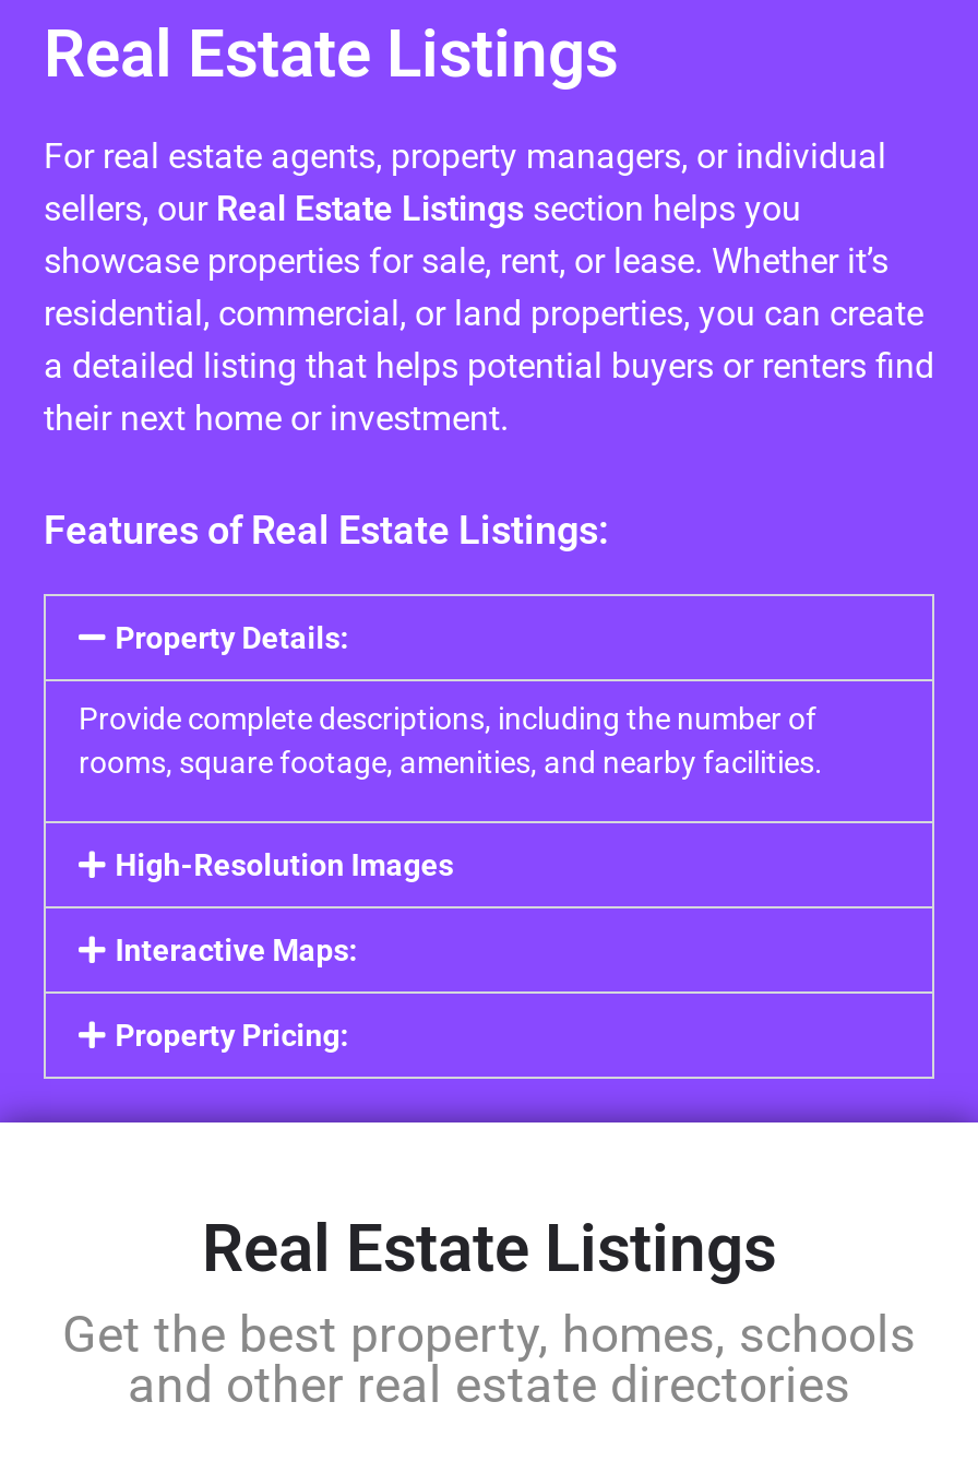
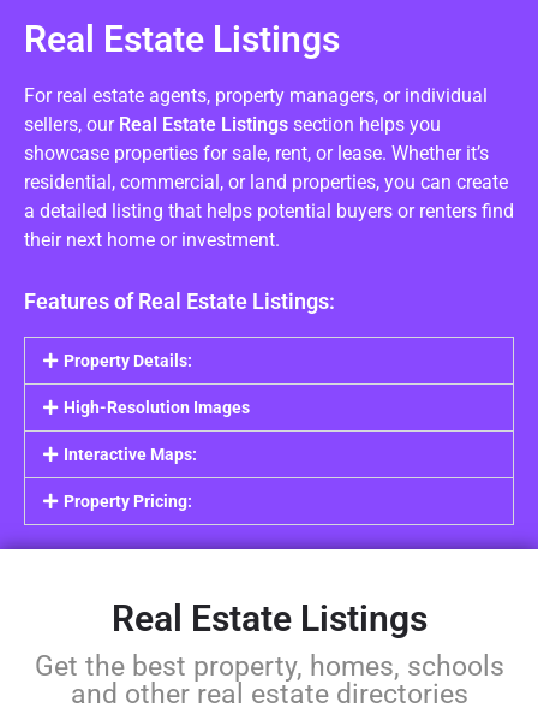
- Provide complete descriptions, including the number of
- rooms, square footage, amenities, and nearby facilities.
